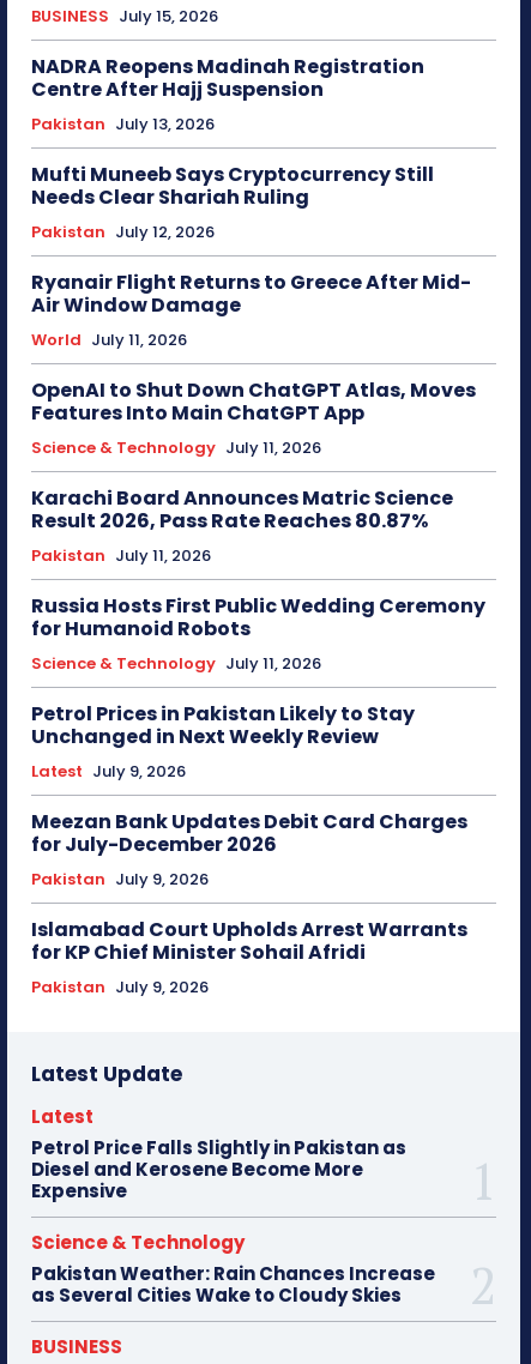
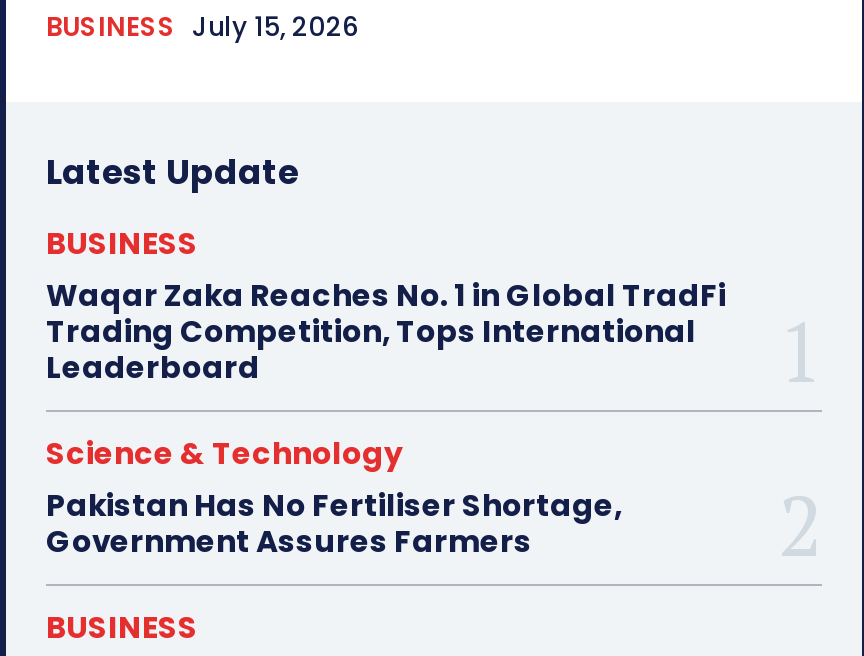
- NADRA Reopens Madinah Registration
- Centre After Hajj Suspension
- Pakistan July 13, 2026
- Mufti Muneeb Says Cryptocurrency Still
- Needs Clear Shariah Ruling
- Pakistan July 12, 2026
- Ryanair Flight Returns to Greece After Mid-
- Air Window Damage
- World July 11, 2026
- OpenAI to Shut Down ChatGPT Atlas, Moves
- Features Into Main ChatGPT App
- Science & Technology July 11, 2026
- Karachi Board Announces Matric Science
- Result 2026, Pass Rate Reaches 80.87%
- Pakistan July 11, 2026
- Russia Hosts First Public Wedding Ceremony
- for Humanoid Robots
- Science & Technology July 11, 2026
- Petrol Prices in Pakistan Likely to Stay
- Unchanged in Next Weekly Review
- Latest July 9, 2026
- Meezan Bank Updates Debit Card Charges
- for July-December 2026
- Pakistan July 9, 2026
- Islamabad Court Upholds Arrest Warrants
- for KP Chief Minister Sohail Afridi
- Pakistan July 9, 2026

- Latest
- Petrol Price Falls Slightly in Pakistan as
- Diesel and Kerosene Become More
- Expensive
+ BUSINESS
+ Waqar Zaka Reaches No. 1 in Global TradFi
+ Trading Competition, Tops International
+ Leaderboard

- Pakistan Weather: Rain Chances Increase
- as Several Cities Wake to Cloudy Skies
+ Pakistan Has No Fertiliser Shortage,
+ Government Assures Farmers
